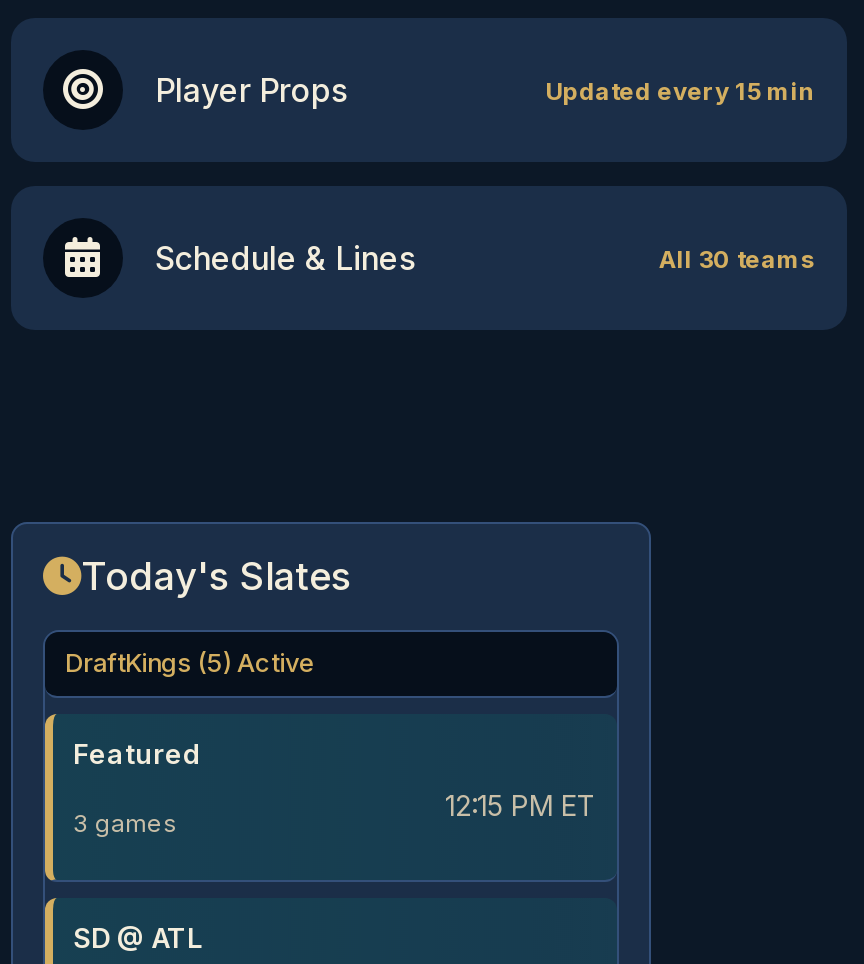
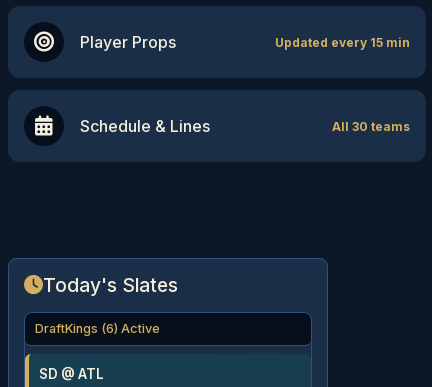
- DraftKings (5) Active
- Featured
- 3 games
- 12:15 PM ET
+ DraftKings (6) Active
